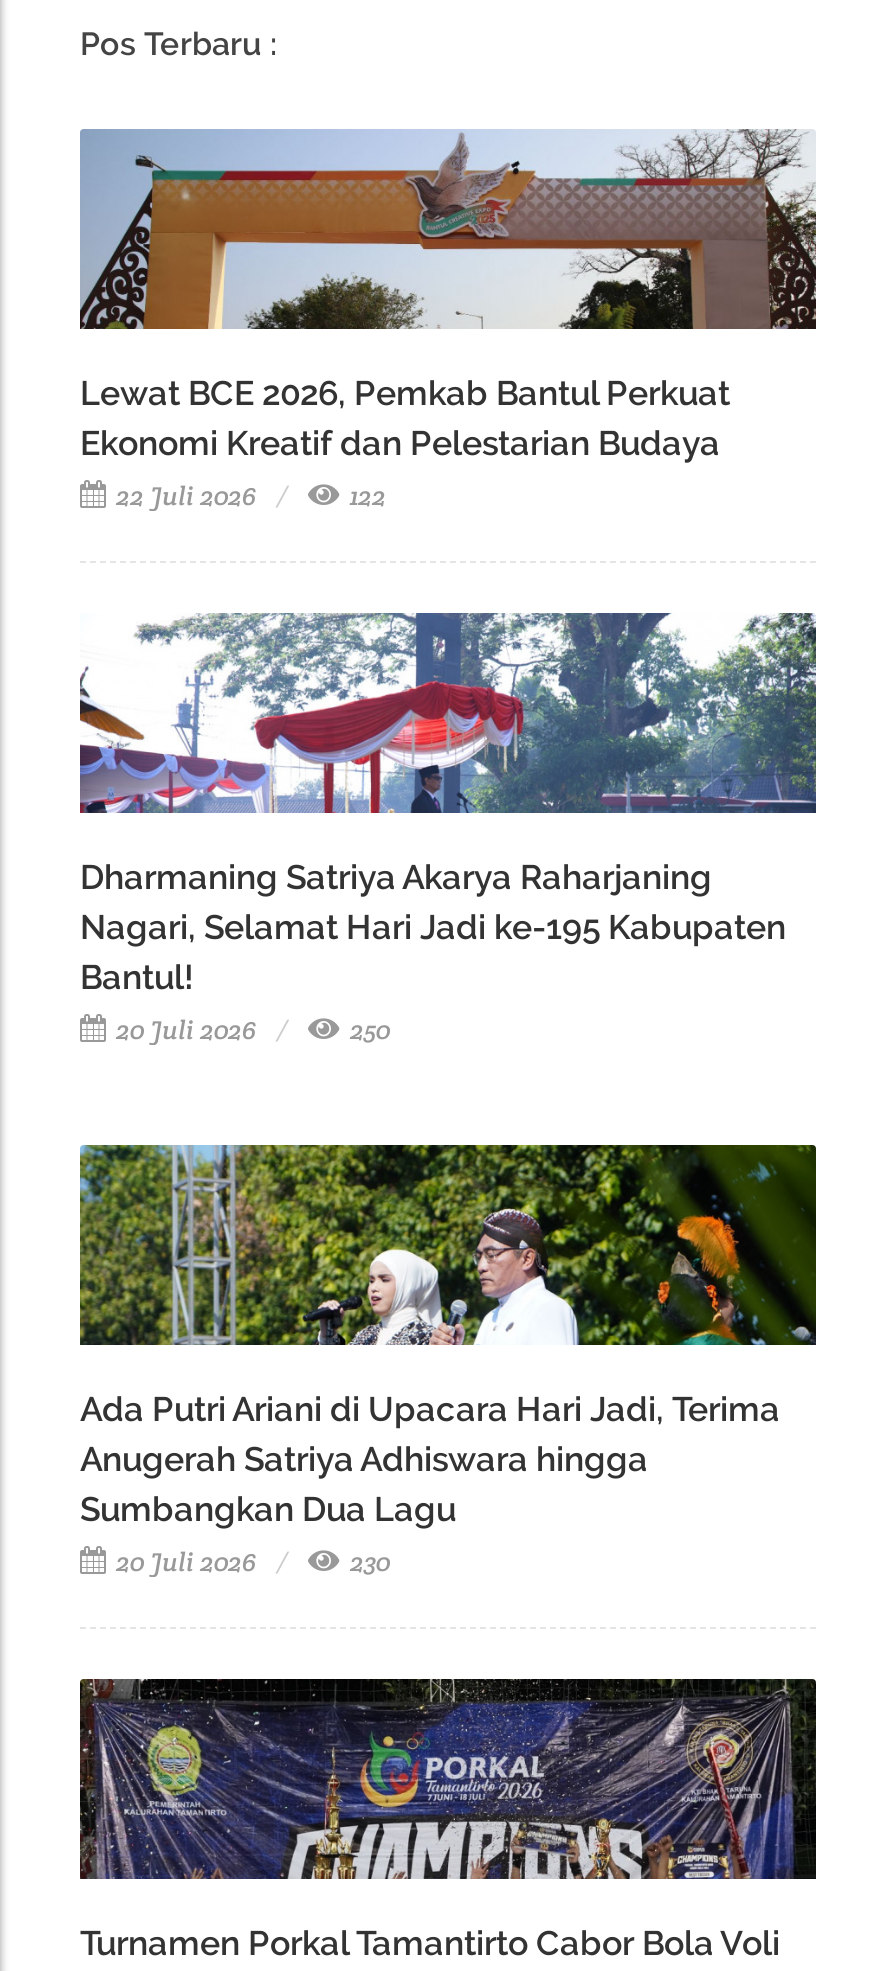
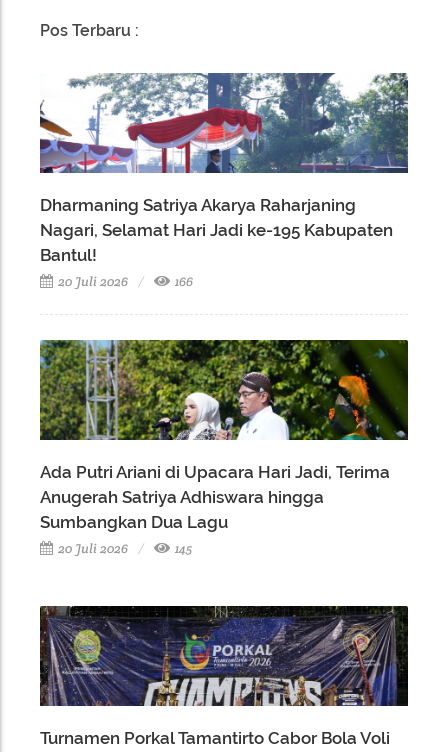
- [image]
- Lewat BCE 2026, Pemkab Bantul Perkuat
- Ekonomi Kreatif dan Pelestarian Budaya
- 22 Juli 2026
- 122

- 250
+ 166

- 230
+ 145
